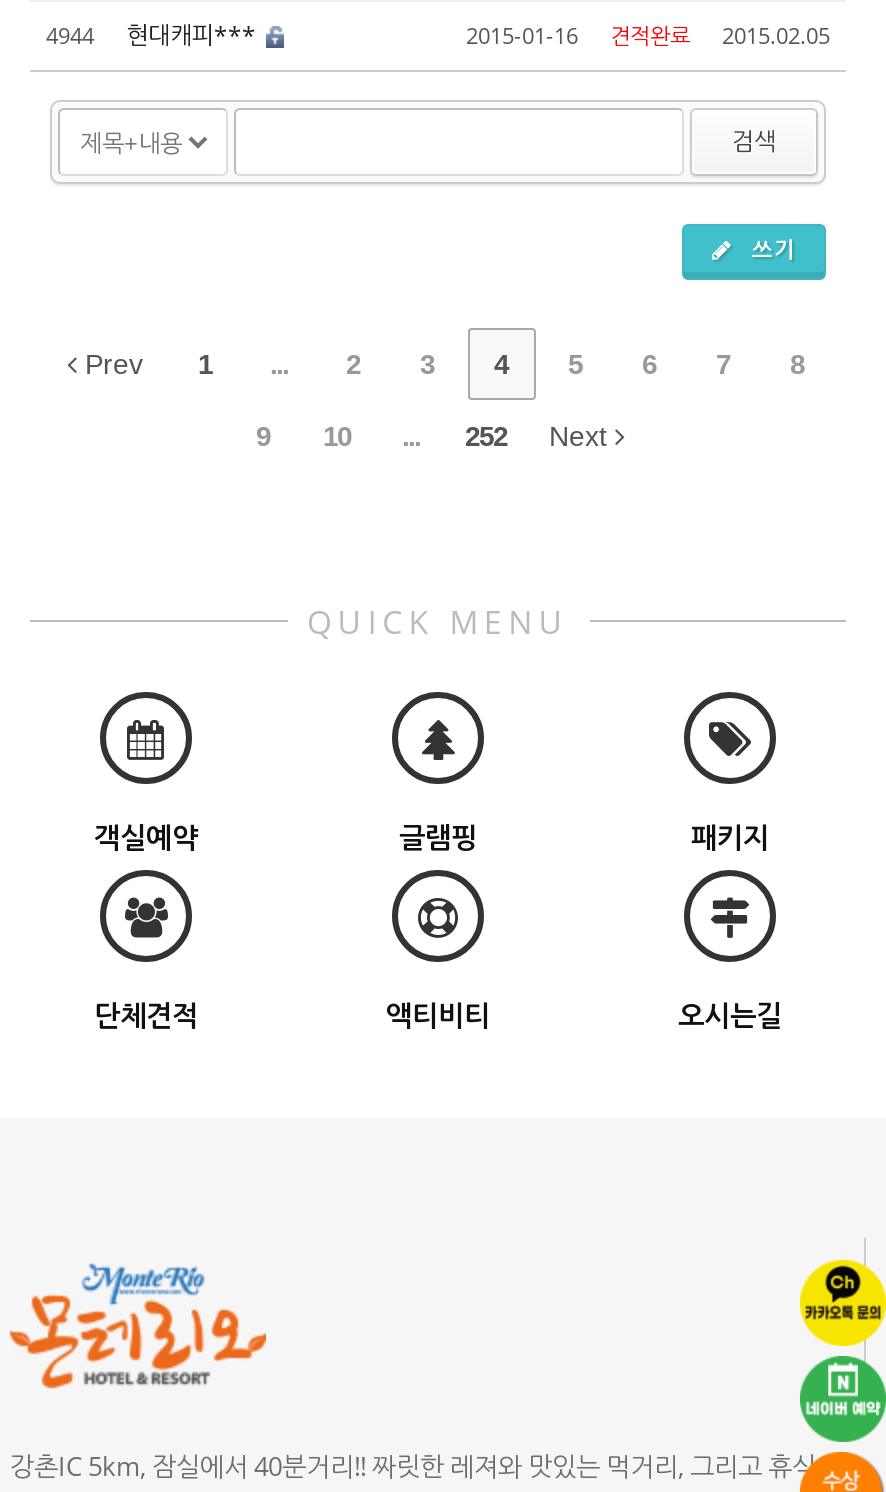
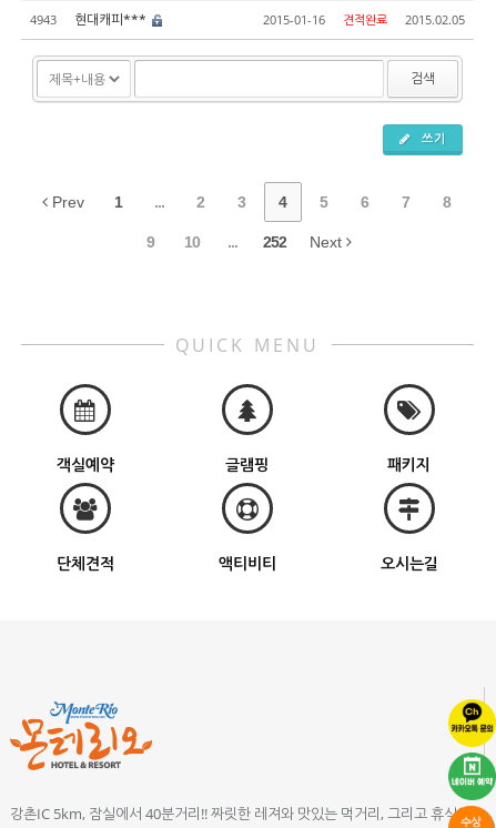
- 4944 현대캐피***
+ 4943 현대캐피***
